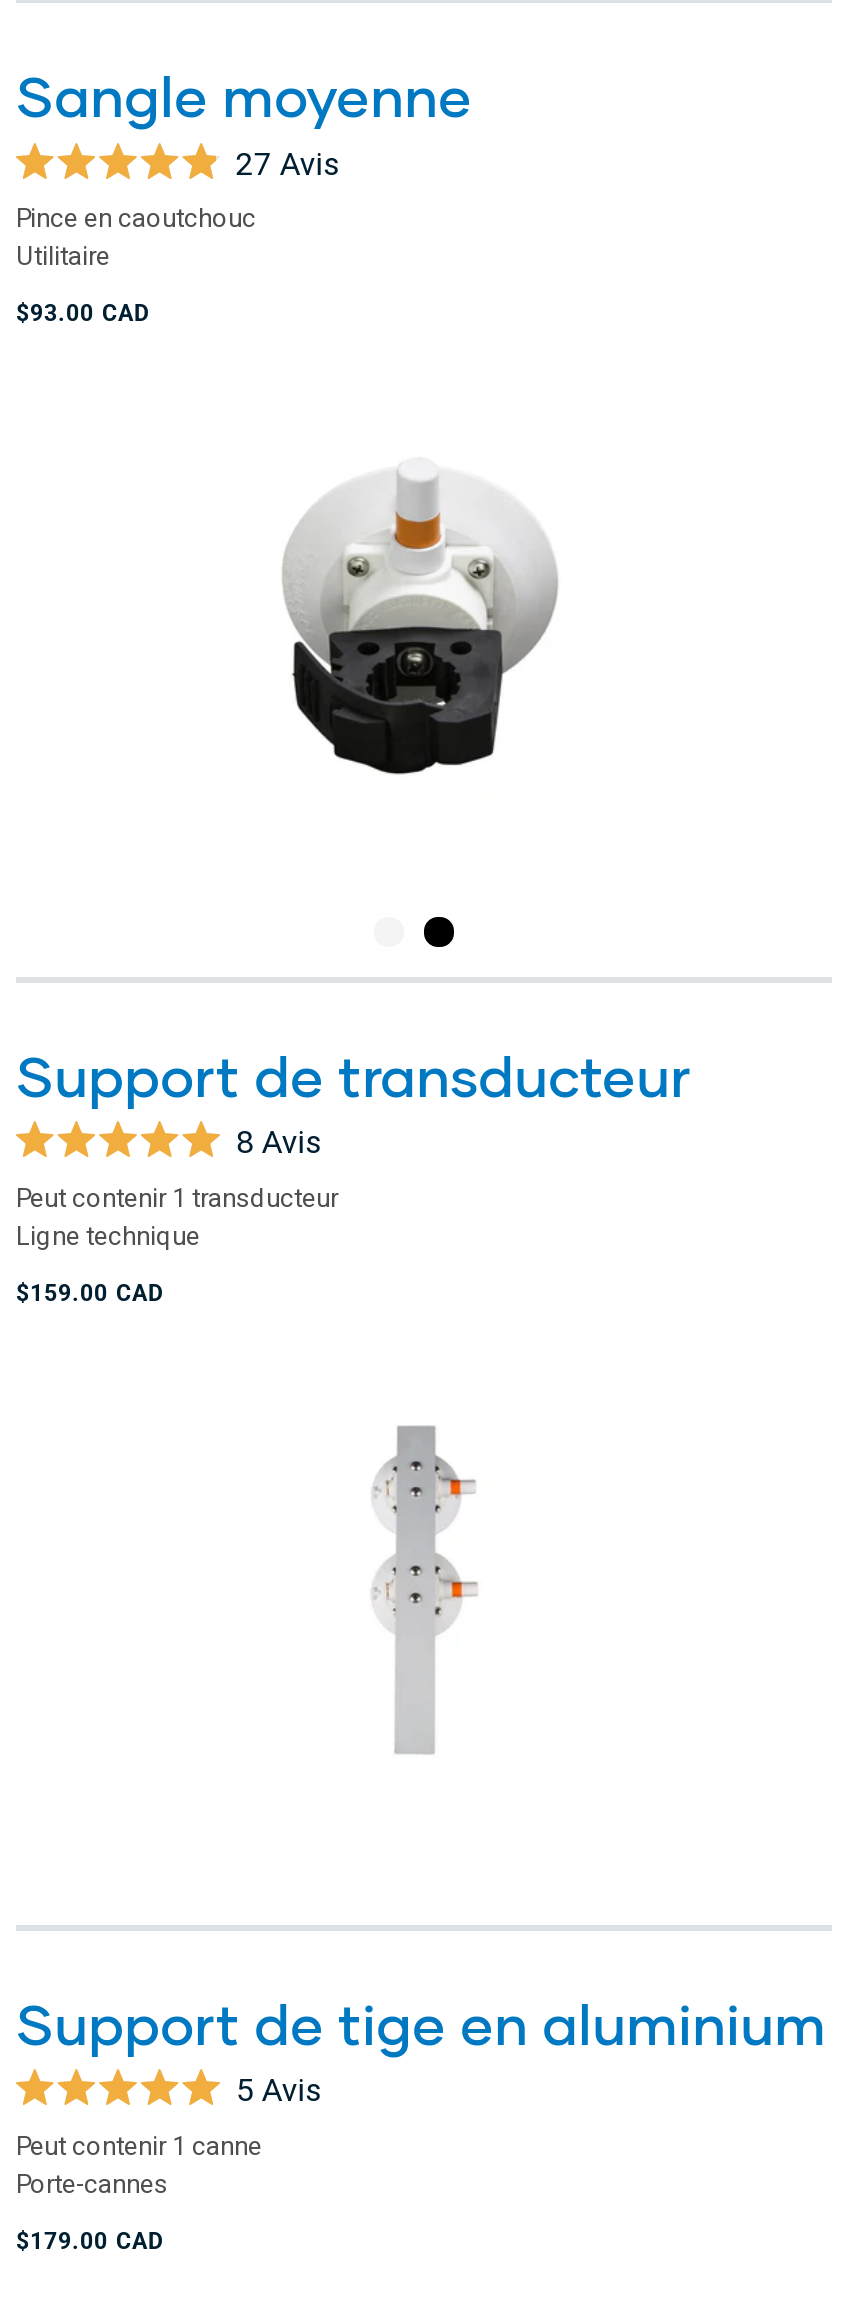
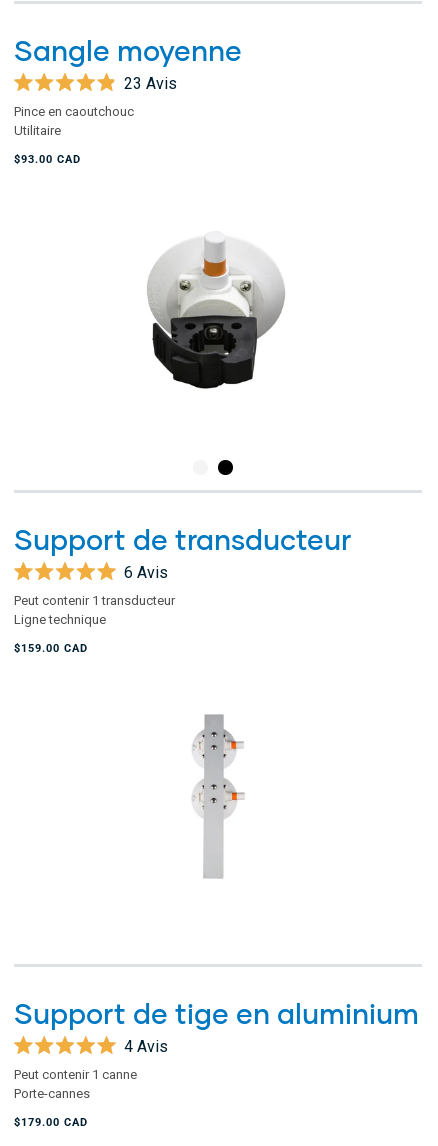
- 27 Avis
+ 23 Avis

- 8 Avis
+ 6 Avis

- 5 Avis
+ 4 Avis
